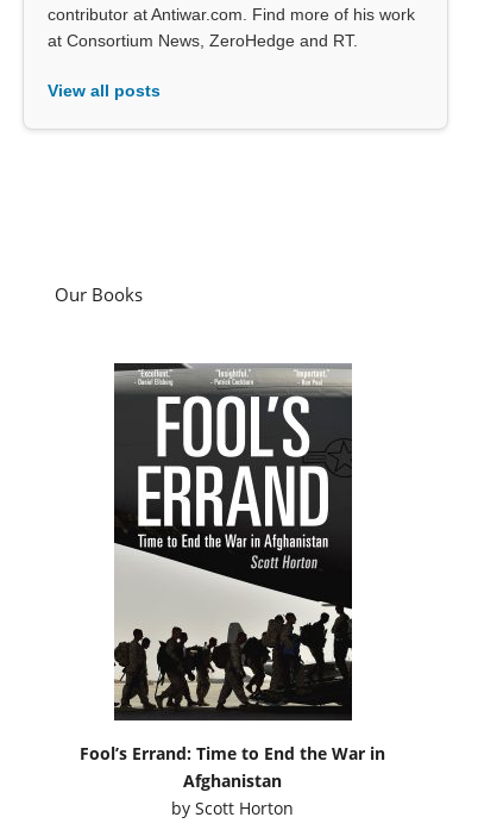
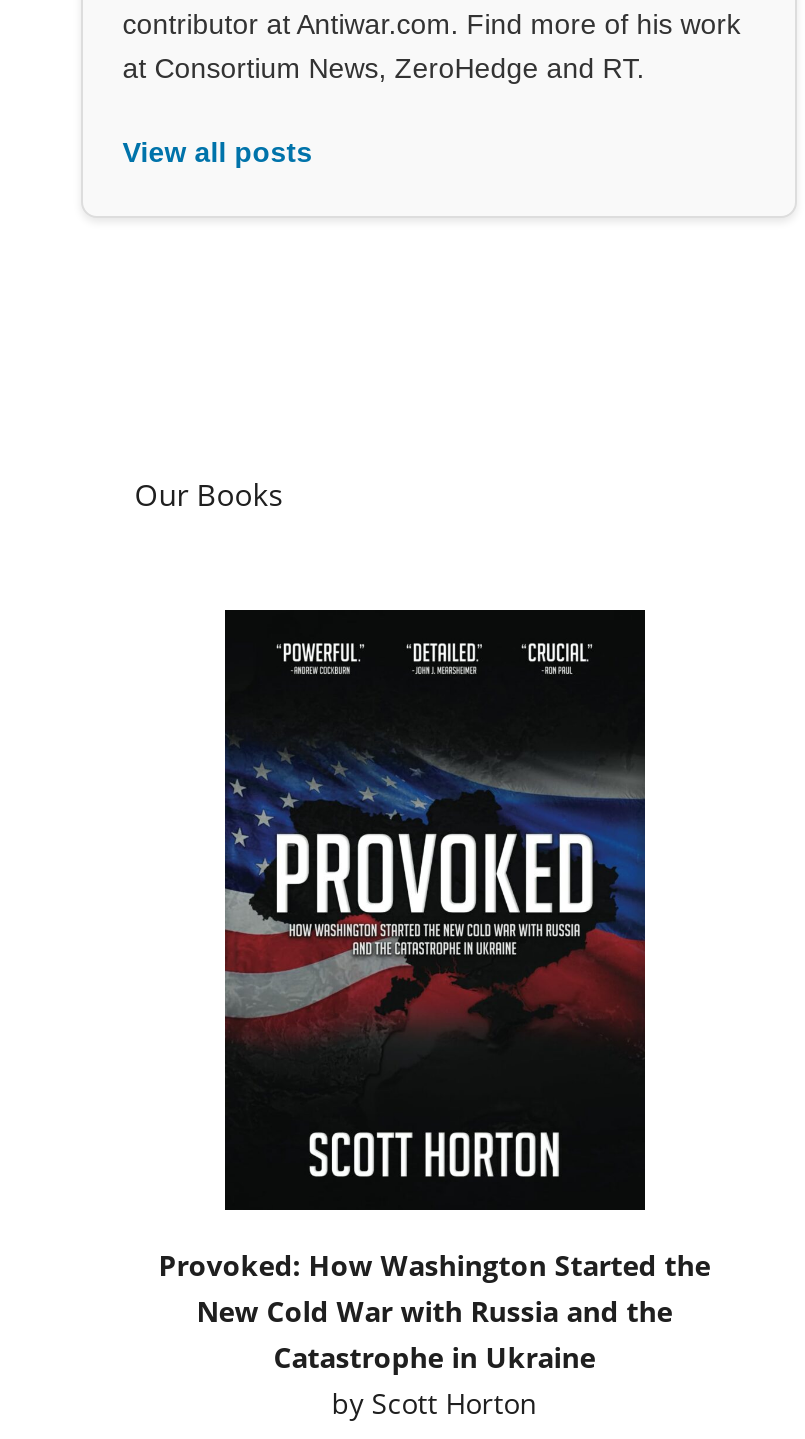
- [image]
- Fool’s Errand: Time to End the War in
- Afghanistan
+ [image]
+ Provoked: How Washington Started the
+ New Cold War with Russia and the
+ Catastrophe in Ukraine
